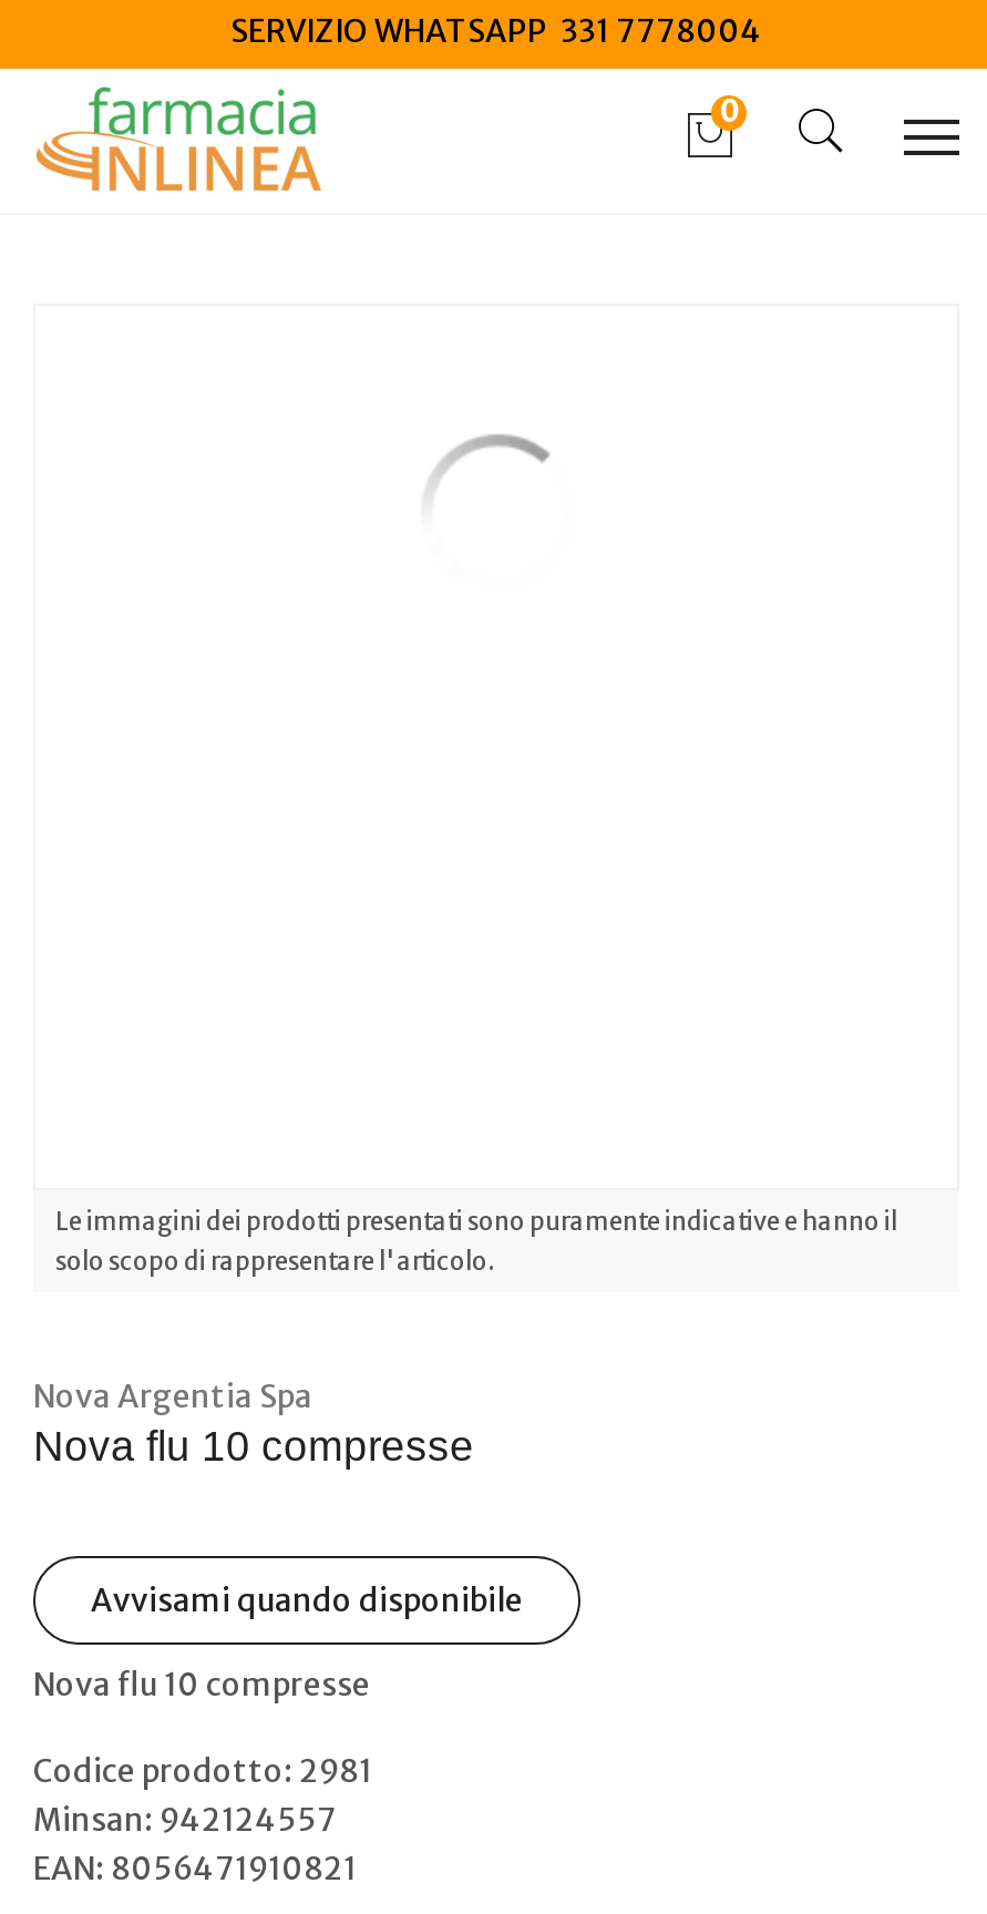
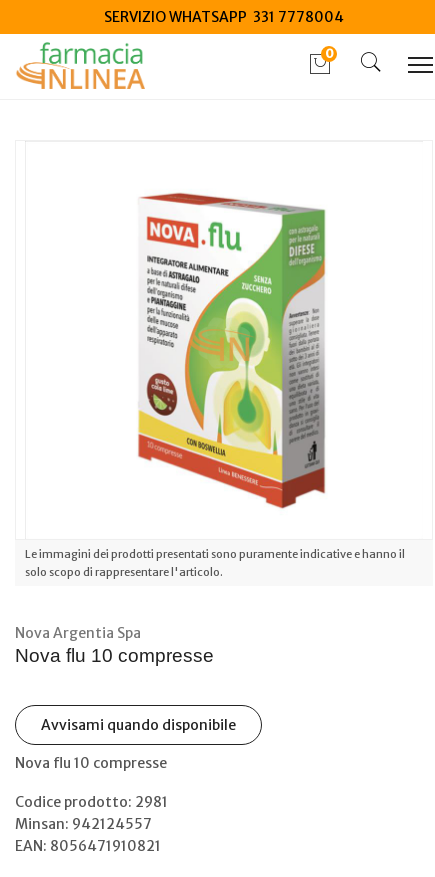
+ [image]
